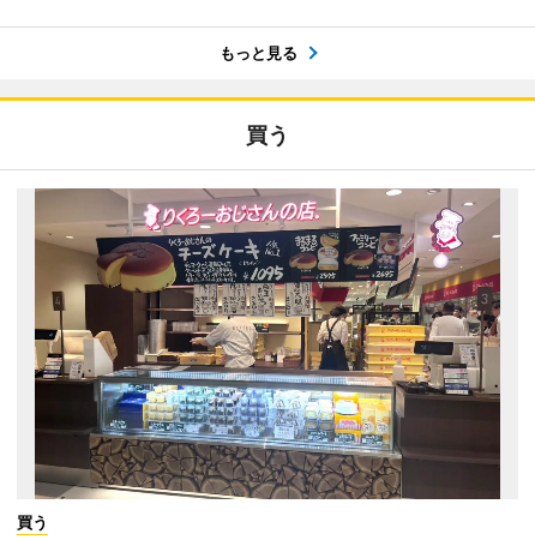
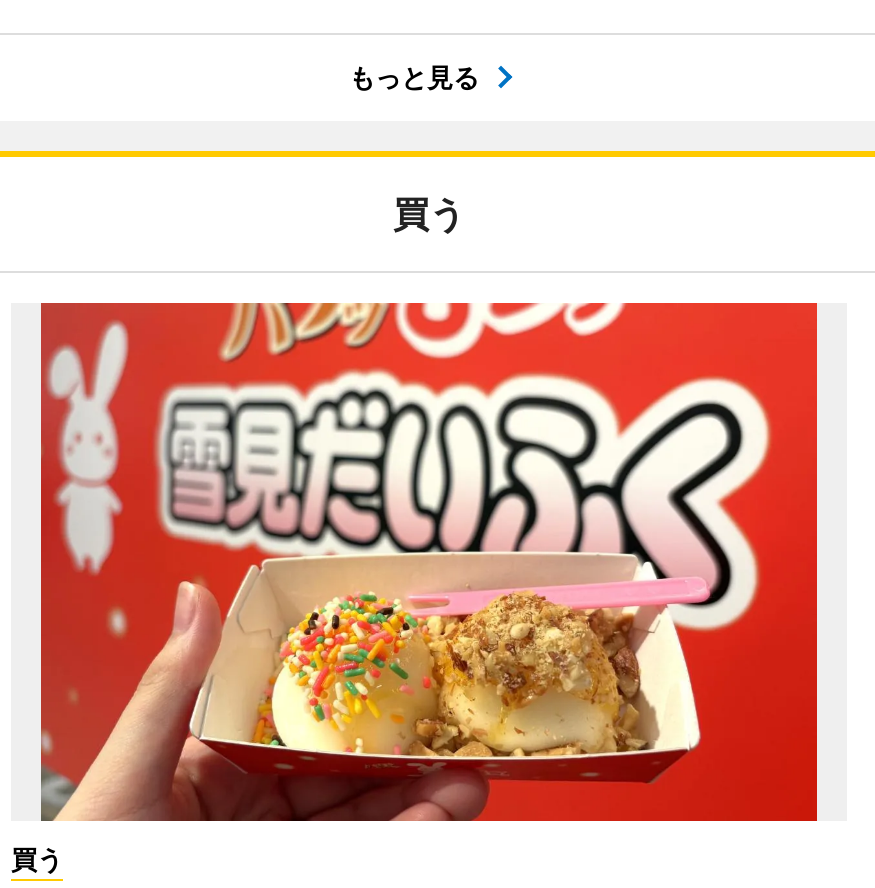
- [image]
+ [image]
